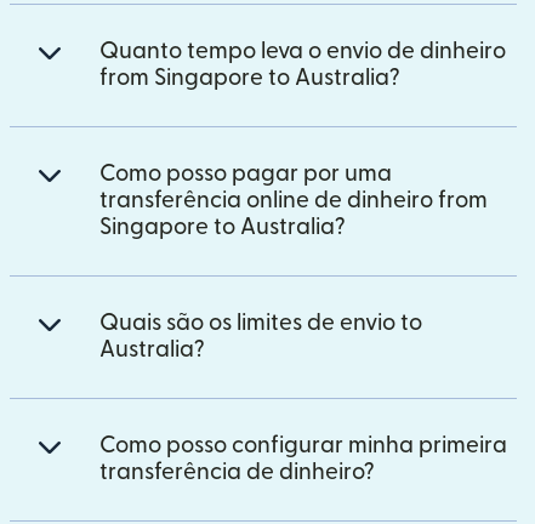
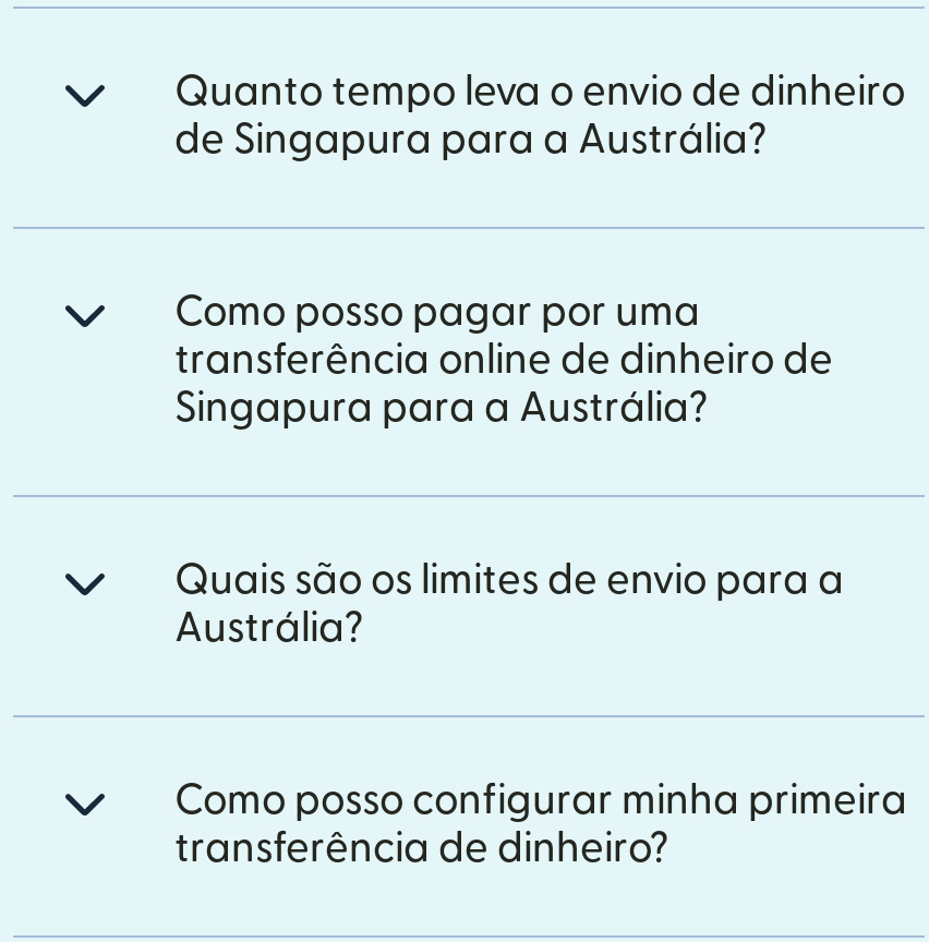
- from Singapore to Australia?
+ de Singapura para a Austrália?

- transferência online de dinheiro from
- Singapore to Australia?
+ transferência online de dinheiro de
+ Singapura para a Austrália?

- Quais são os limites de envio to
- Australia?
+ Quais são os limites de envio para a
+ Austrália?
